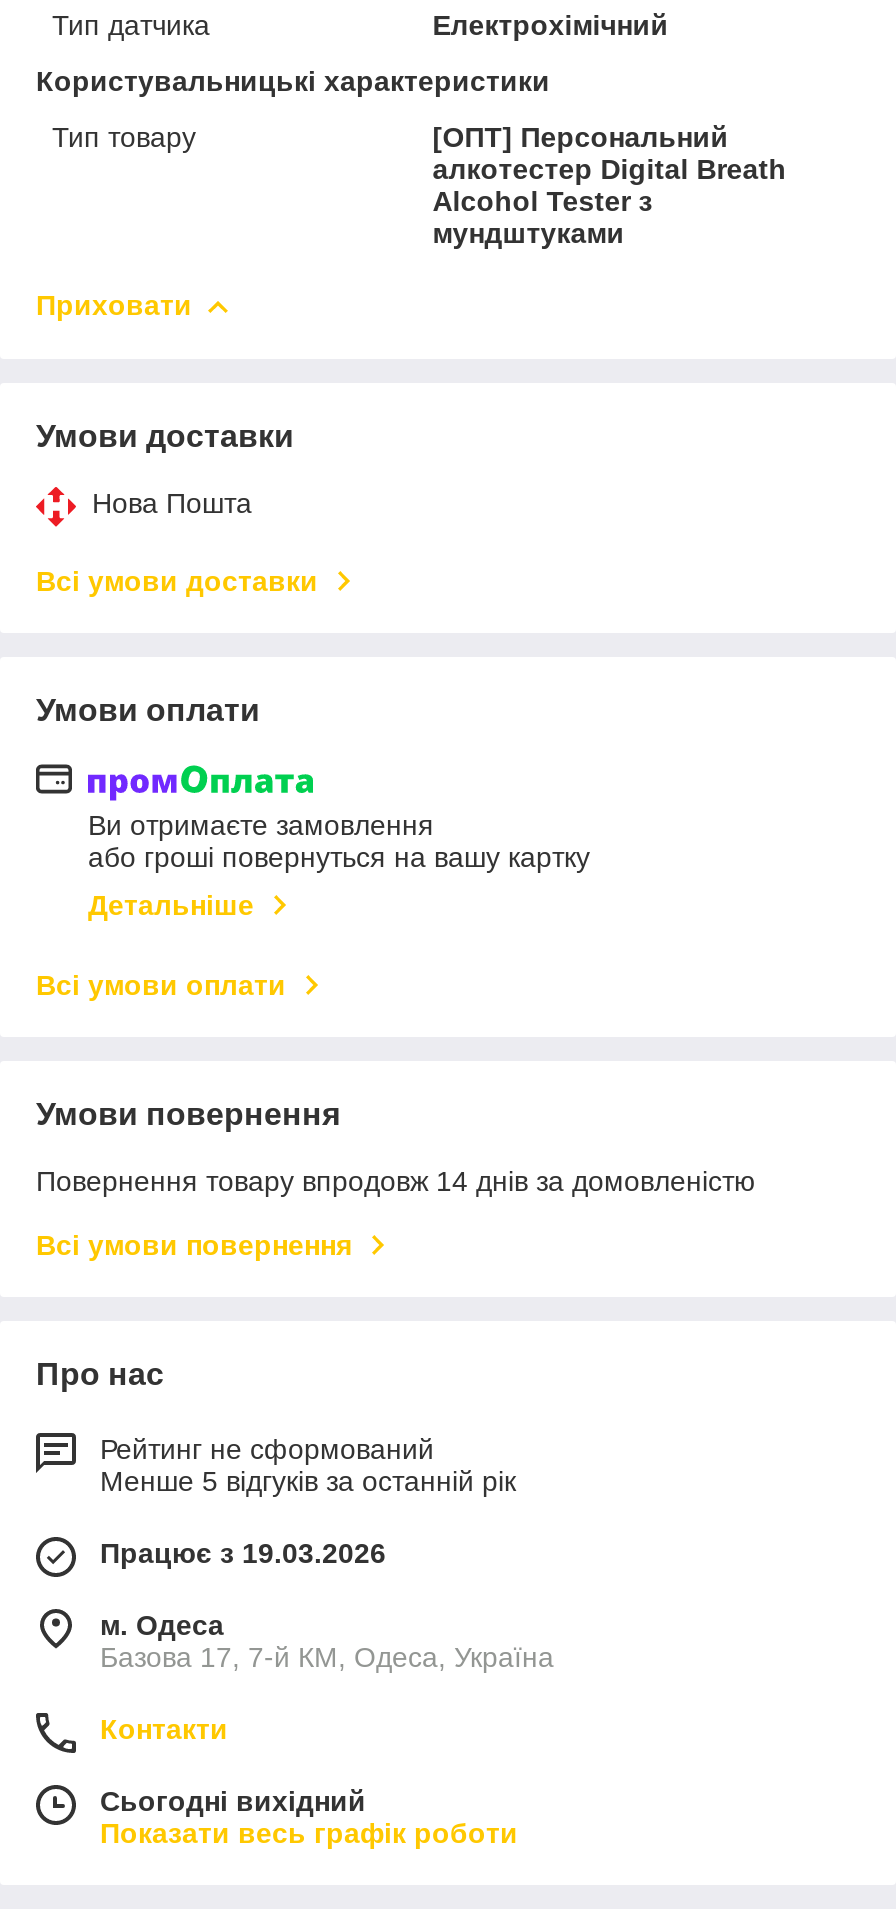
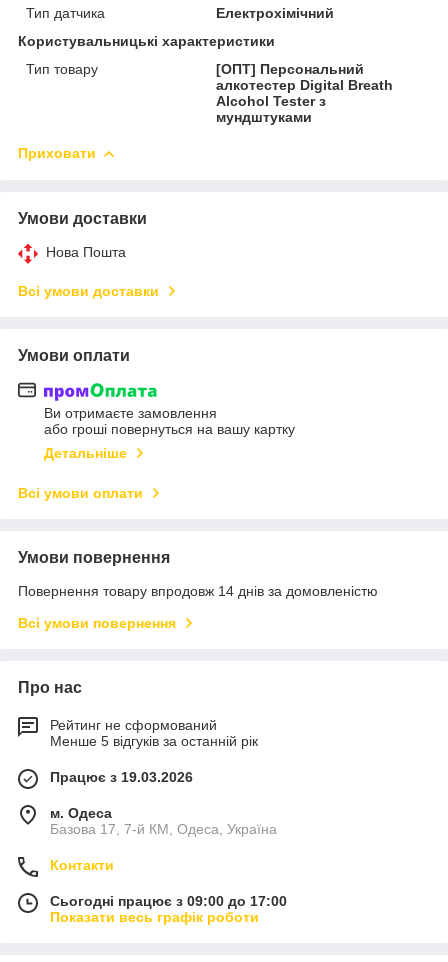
- Сьогодні вихідний
+ Сьогодні працює з 09:00 до 17:00
